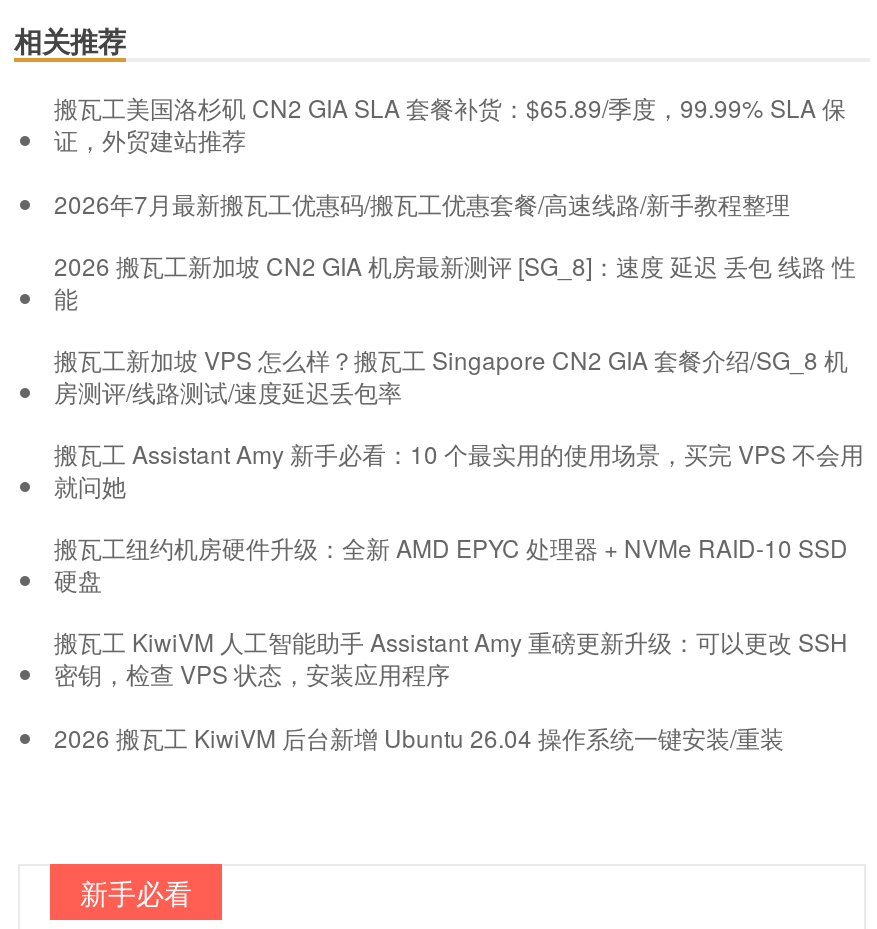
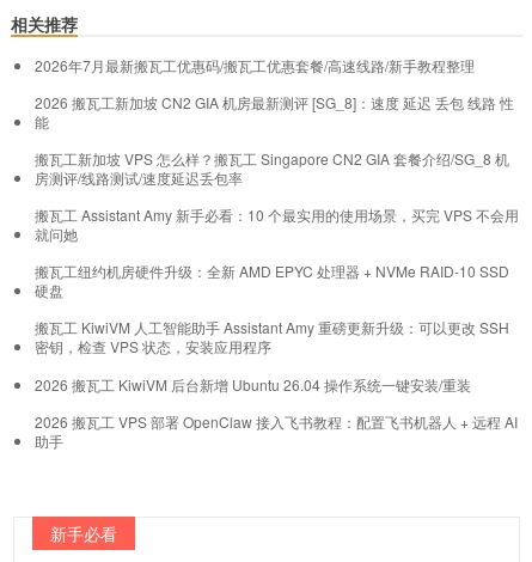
- 搬瓦工美国洛杉矶 CN2 GIA SLA 套餐补货：$65.89/季度，99.99% SLA 保
- 证，外贸建站推荐

moved up: 2026年7月最新搬瓦工优惠码/搬瓦工优惠套餐/高速线路/新手教程整理 | 2026 搬瓦工新加坡 CN2 GIA 机房最新测评 [SG_8]：速度 延迟 丢包 线路 性 | 能 | ... | 密钥，检查 VPS 状态，安装应用程序 | 2026 搬瓦工 KiwiVM 后台新增 Ubuntu 26.04 操作系统一键安装/重装

+ 2026 搬瓦工 VPS 部署 OpenClaw 接入飞书教程：配置飞书机器人 + 远程 AI
+ 助手
